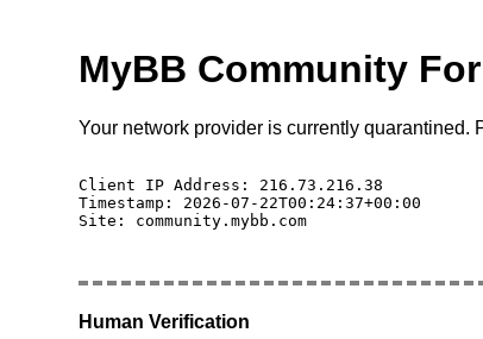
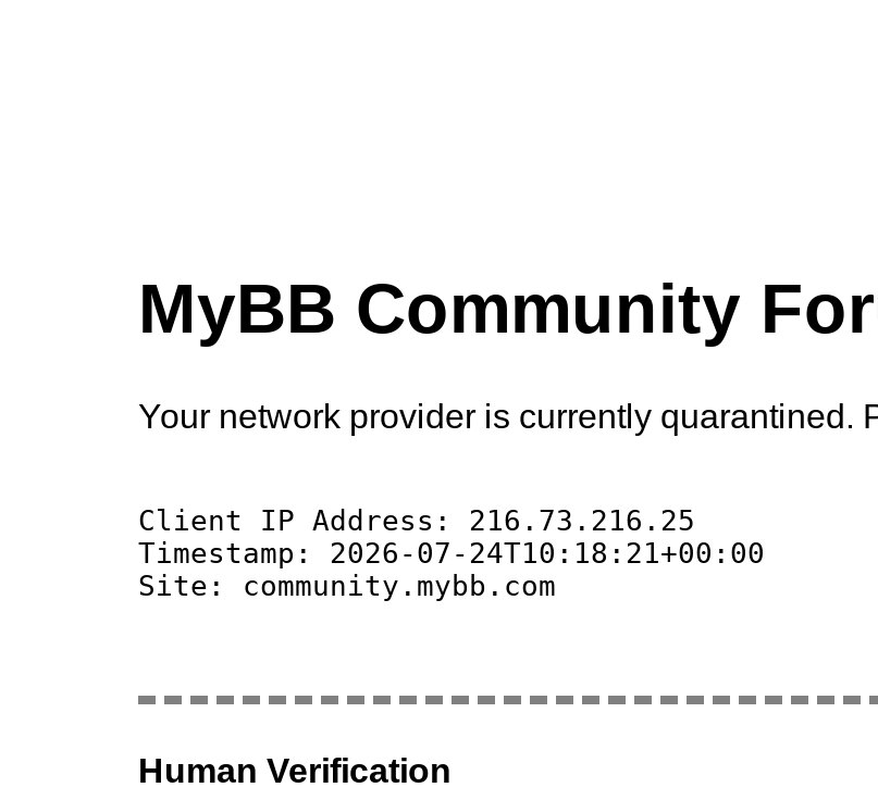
- Client IP Address: 216.73.216.38
+ Client IP Address: 216.73.216.25

- Timestamp: 2026-07-22T00:24:37+00:00
+ Timestamp: 2026-07-24T10:18:21+00:00
